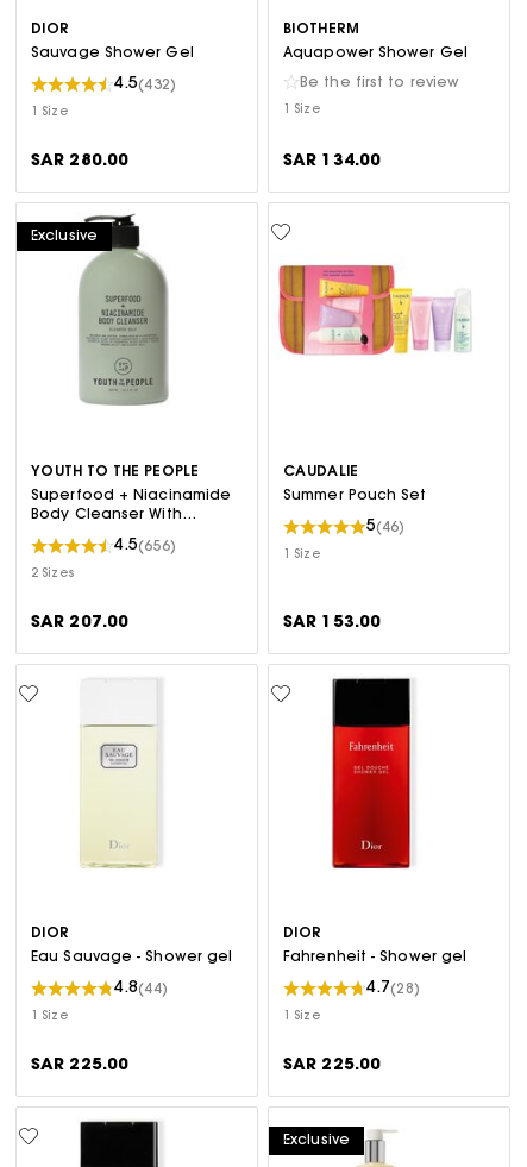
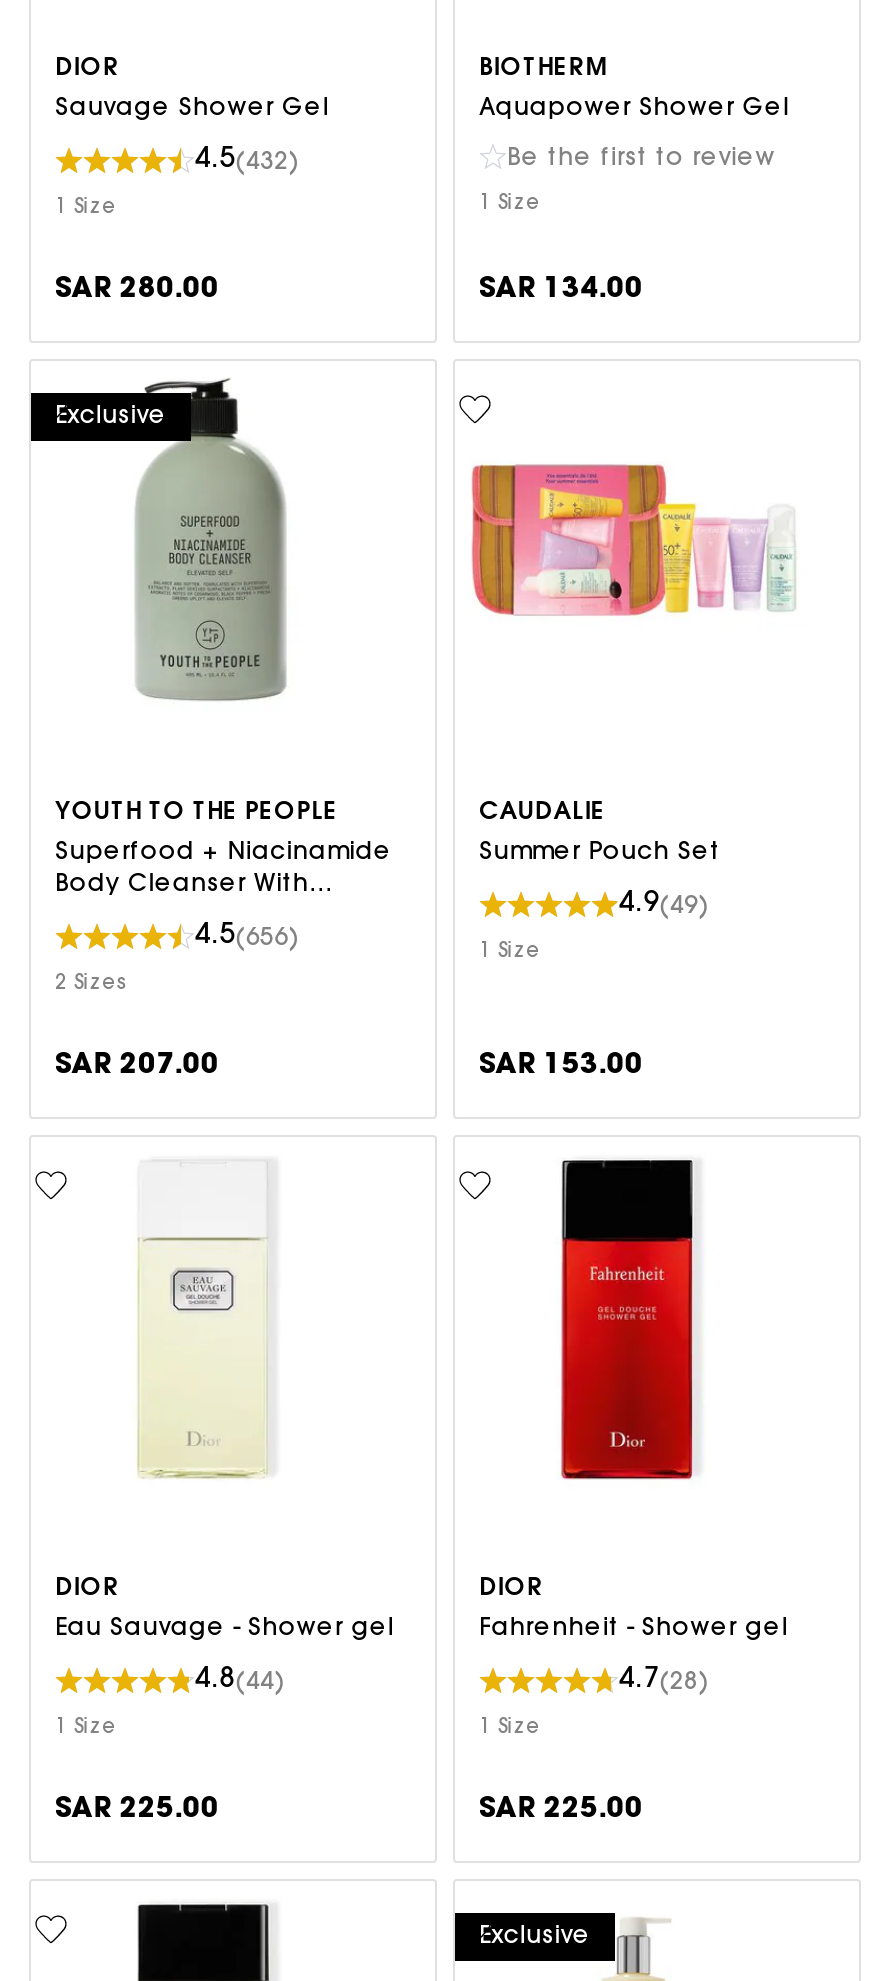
- 5(46)
+ 4.9(49)
